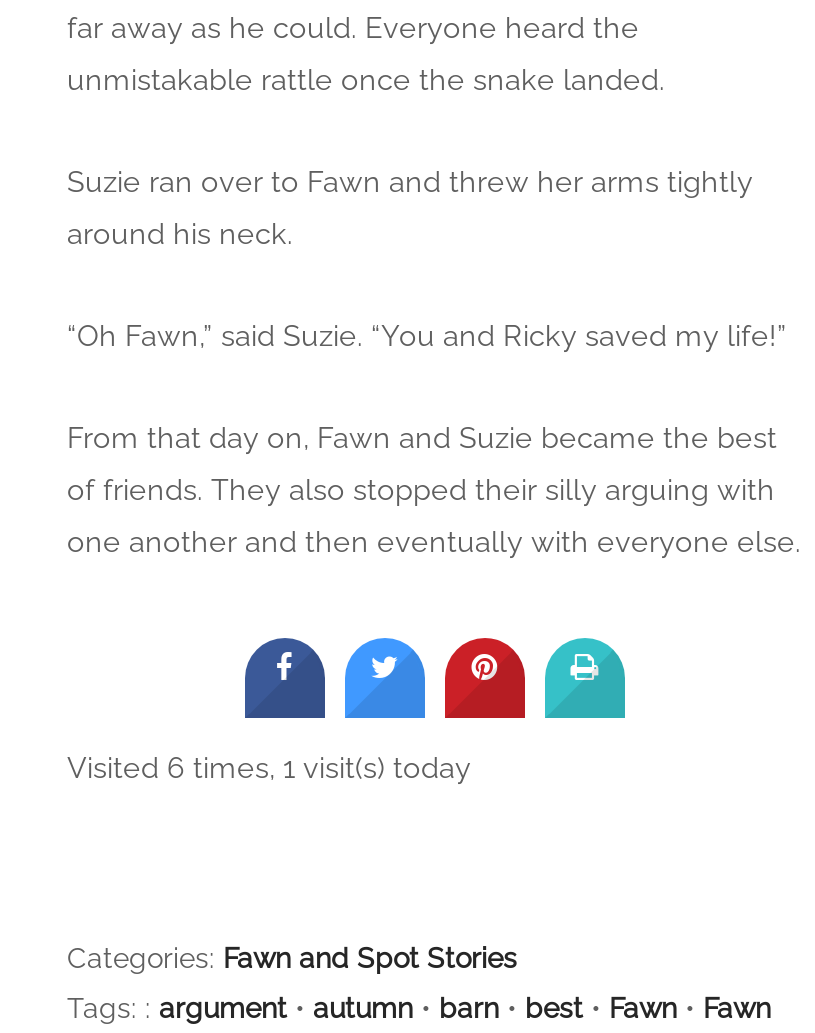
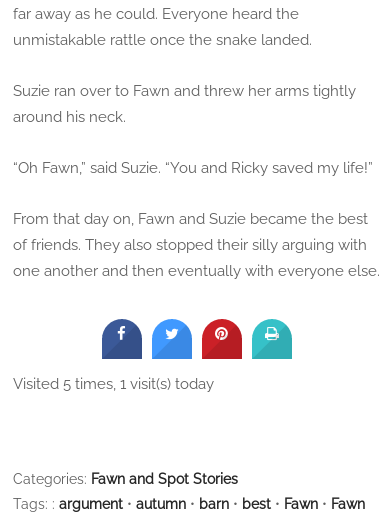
- Visited 6 times, 1 visit(s) today
+ Visited 5 times, 1 visit(s) today
